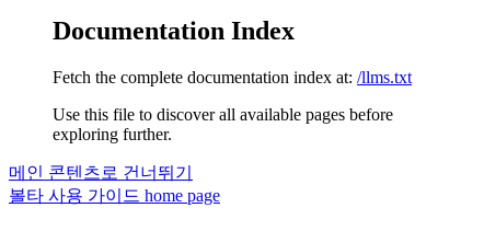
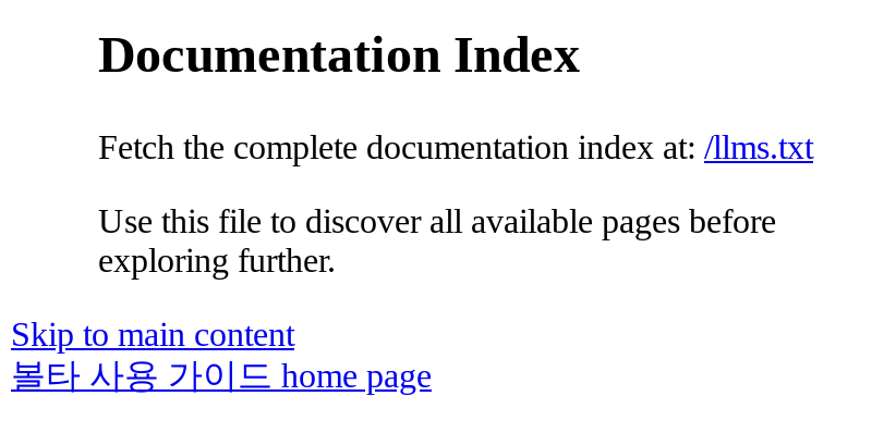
- 메인 콘텐츠로 건너뛰기
+ Skip to main content
